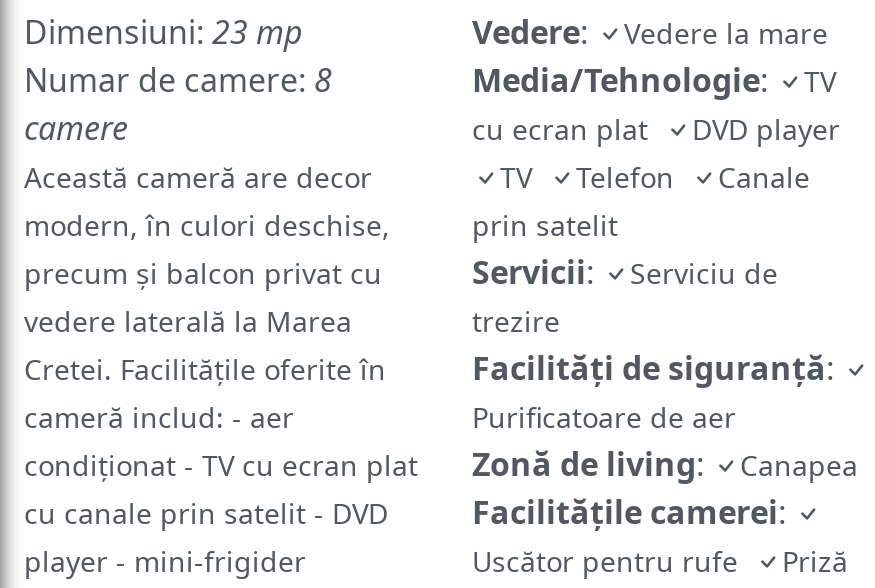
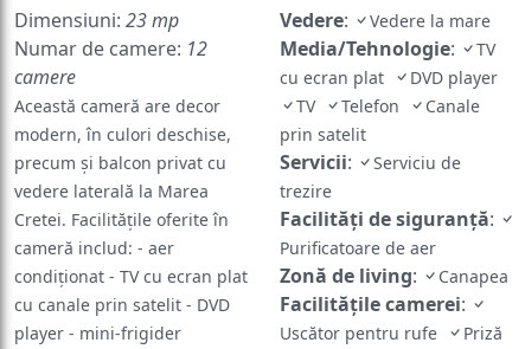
- Numar de camere: 8
+ Numar de camere: 12
